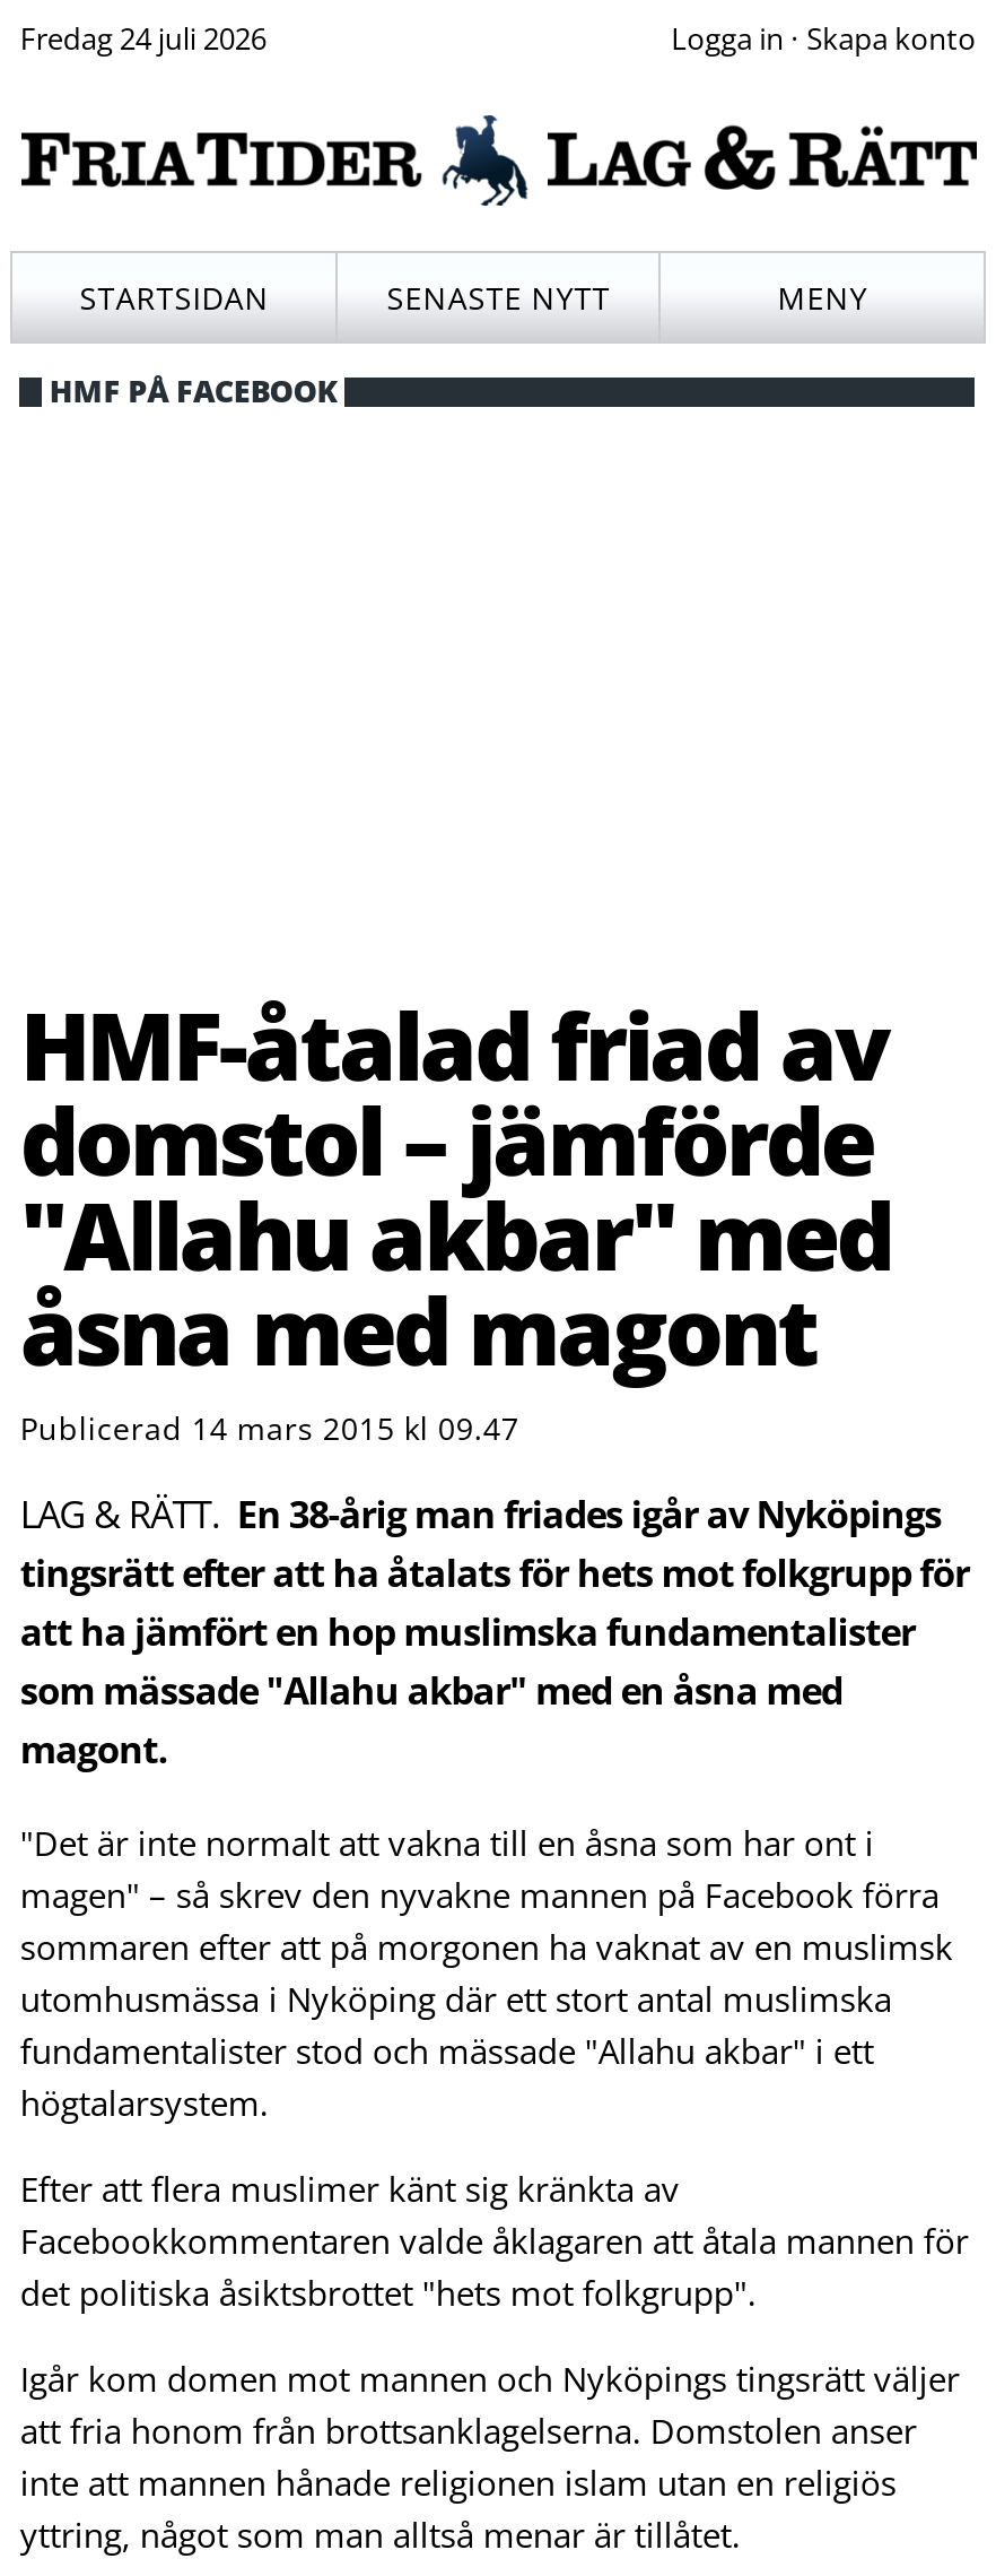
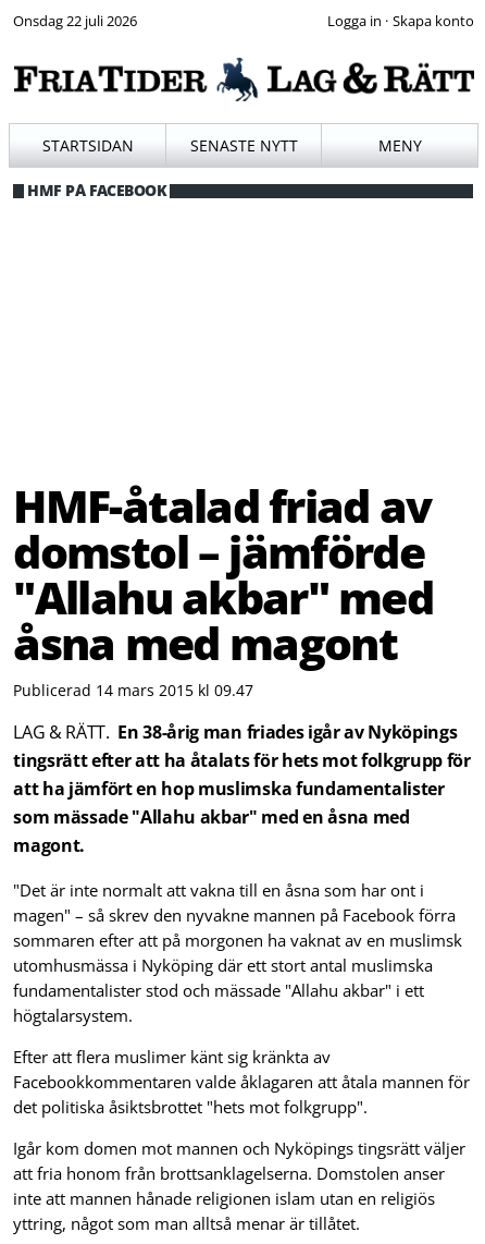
- Fredag 24 juli 2026
+ Onsdag 22 juli 2026
